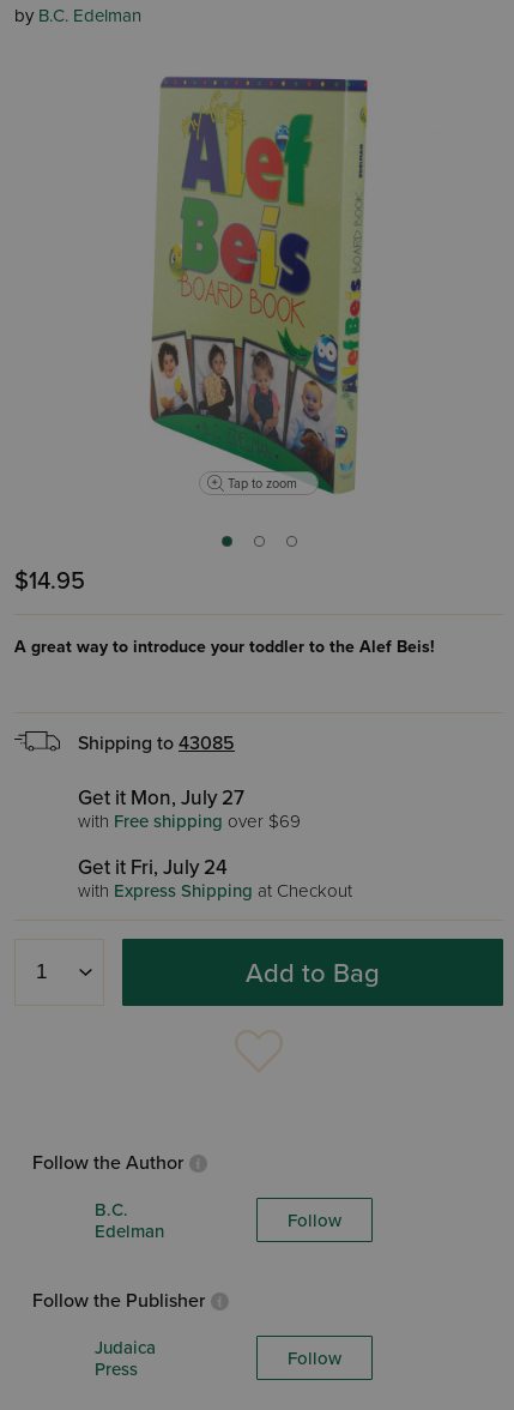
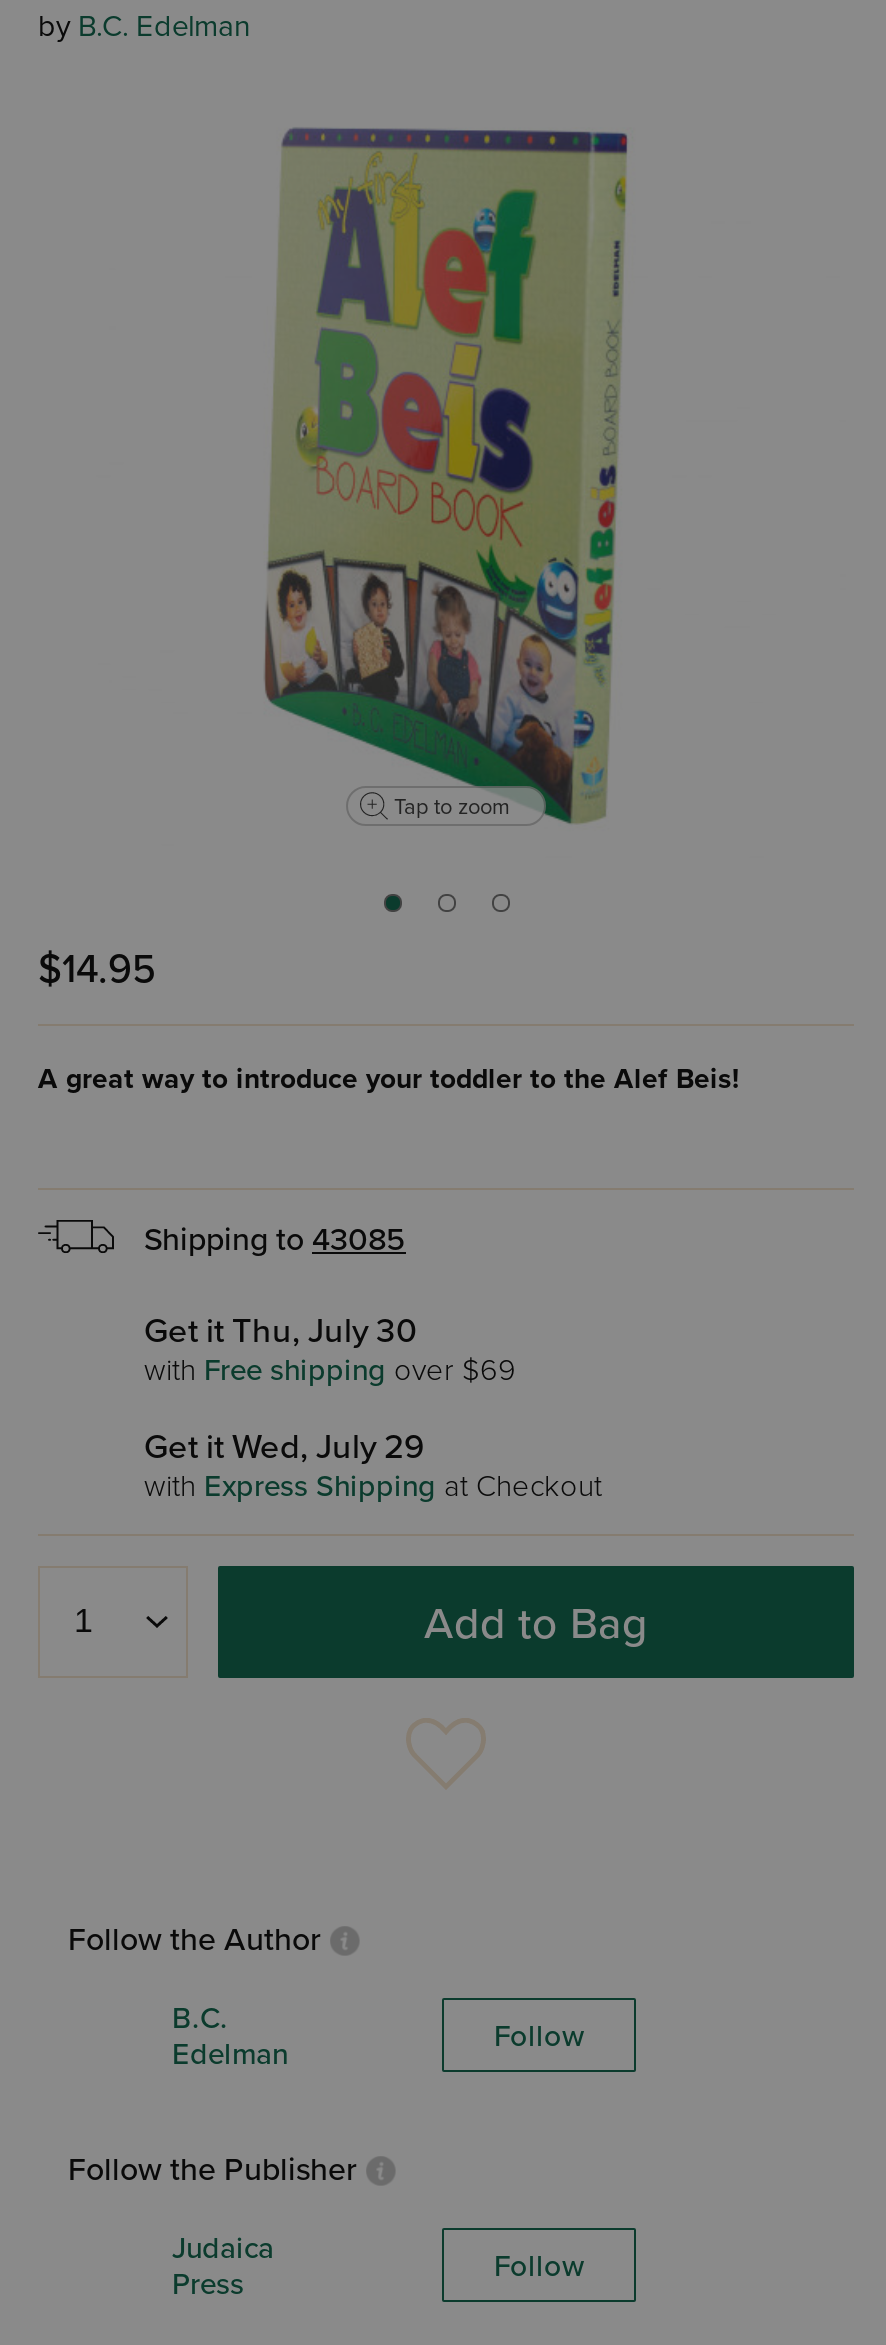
- Get it Mon, July 27
+ Get it Thu, July 30

- Get it Fri, July 24
+ Get it Wed, July 29
